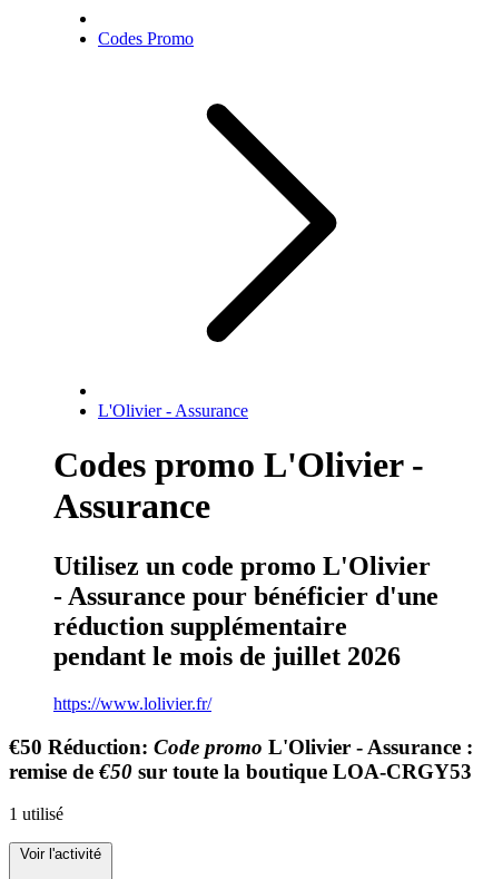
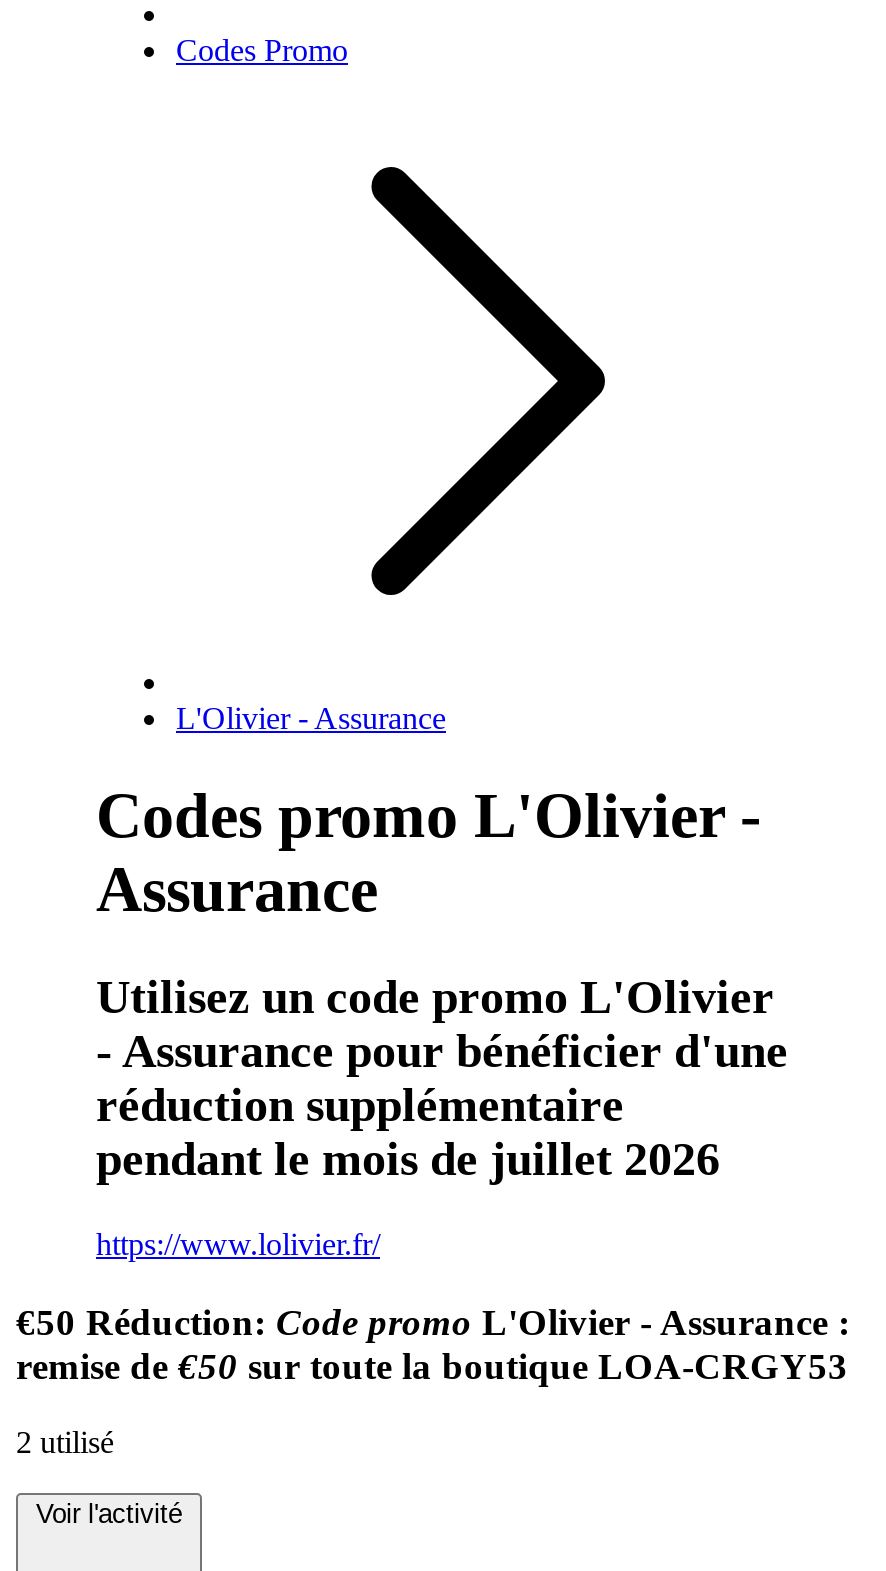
- 1 utilisé
+ 2 utilisé
